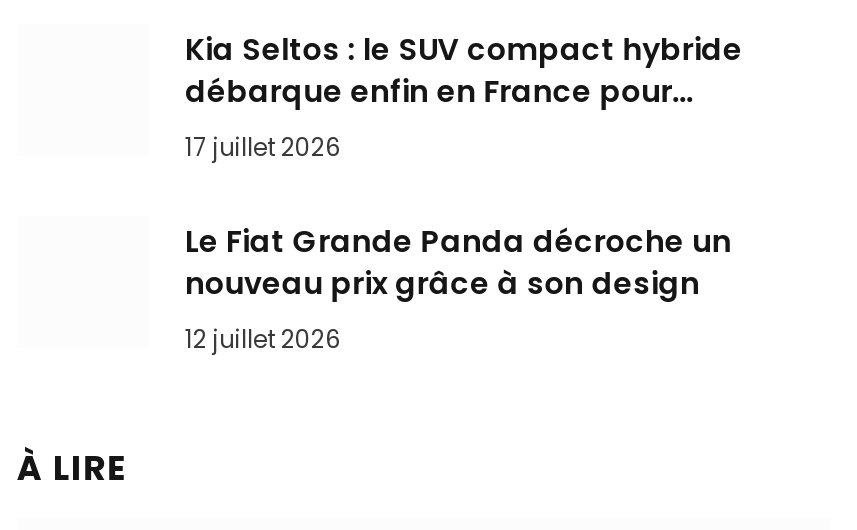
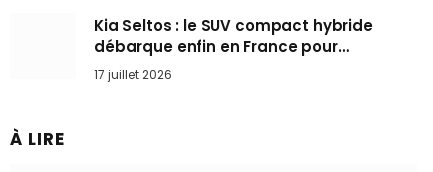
- Le Fiat Grande Panda décroche un
- nouveau prix grâce à son design
- 12 juillet 2026
